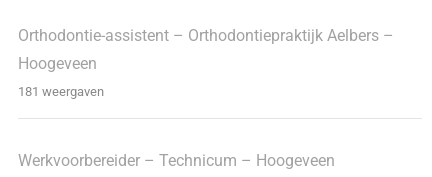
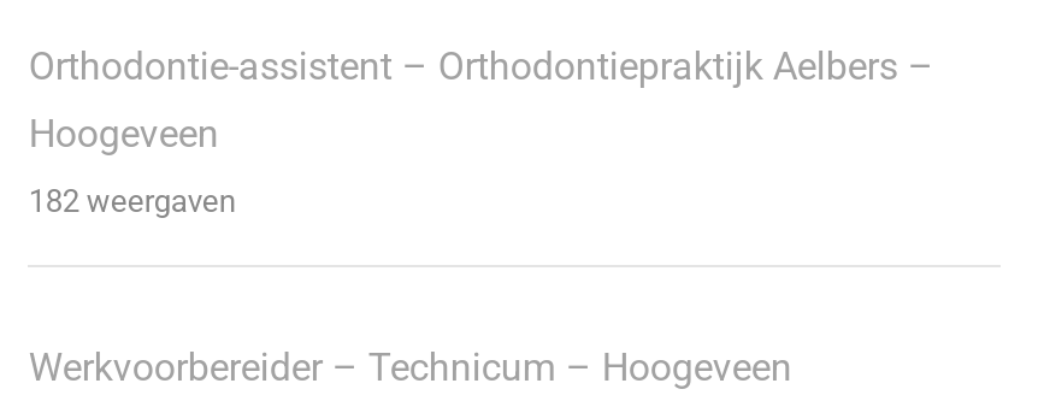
- 181 weergaven
+ 182 weergaven
